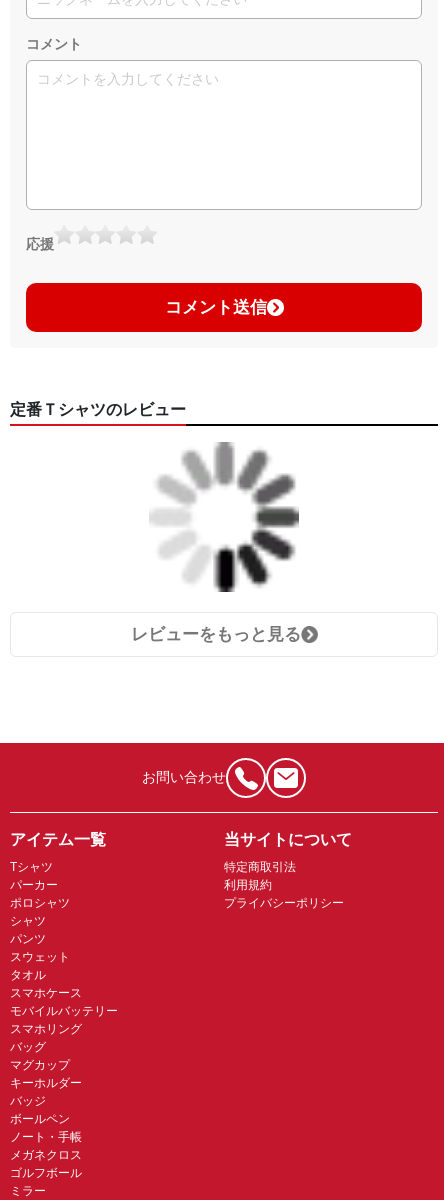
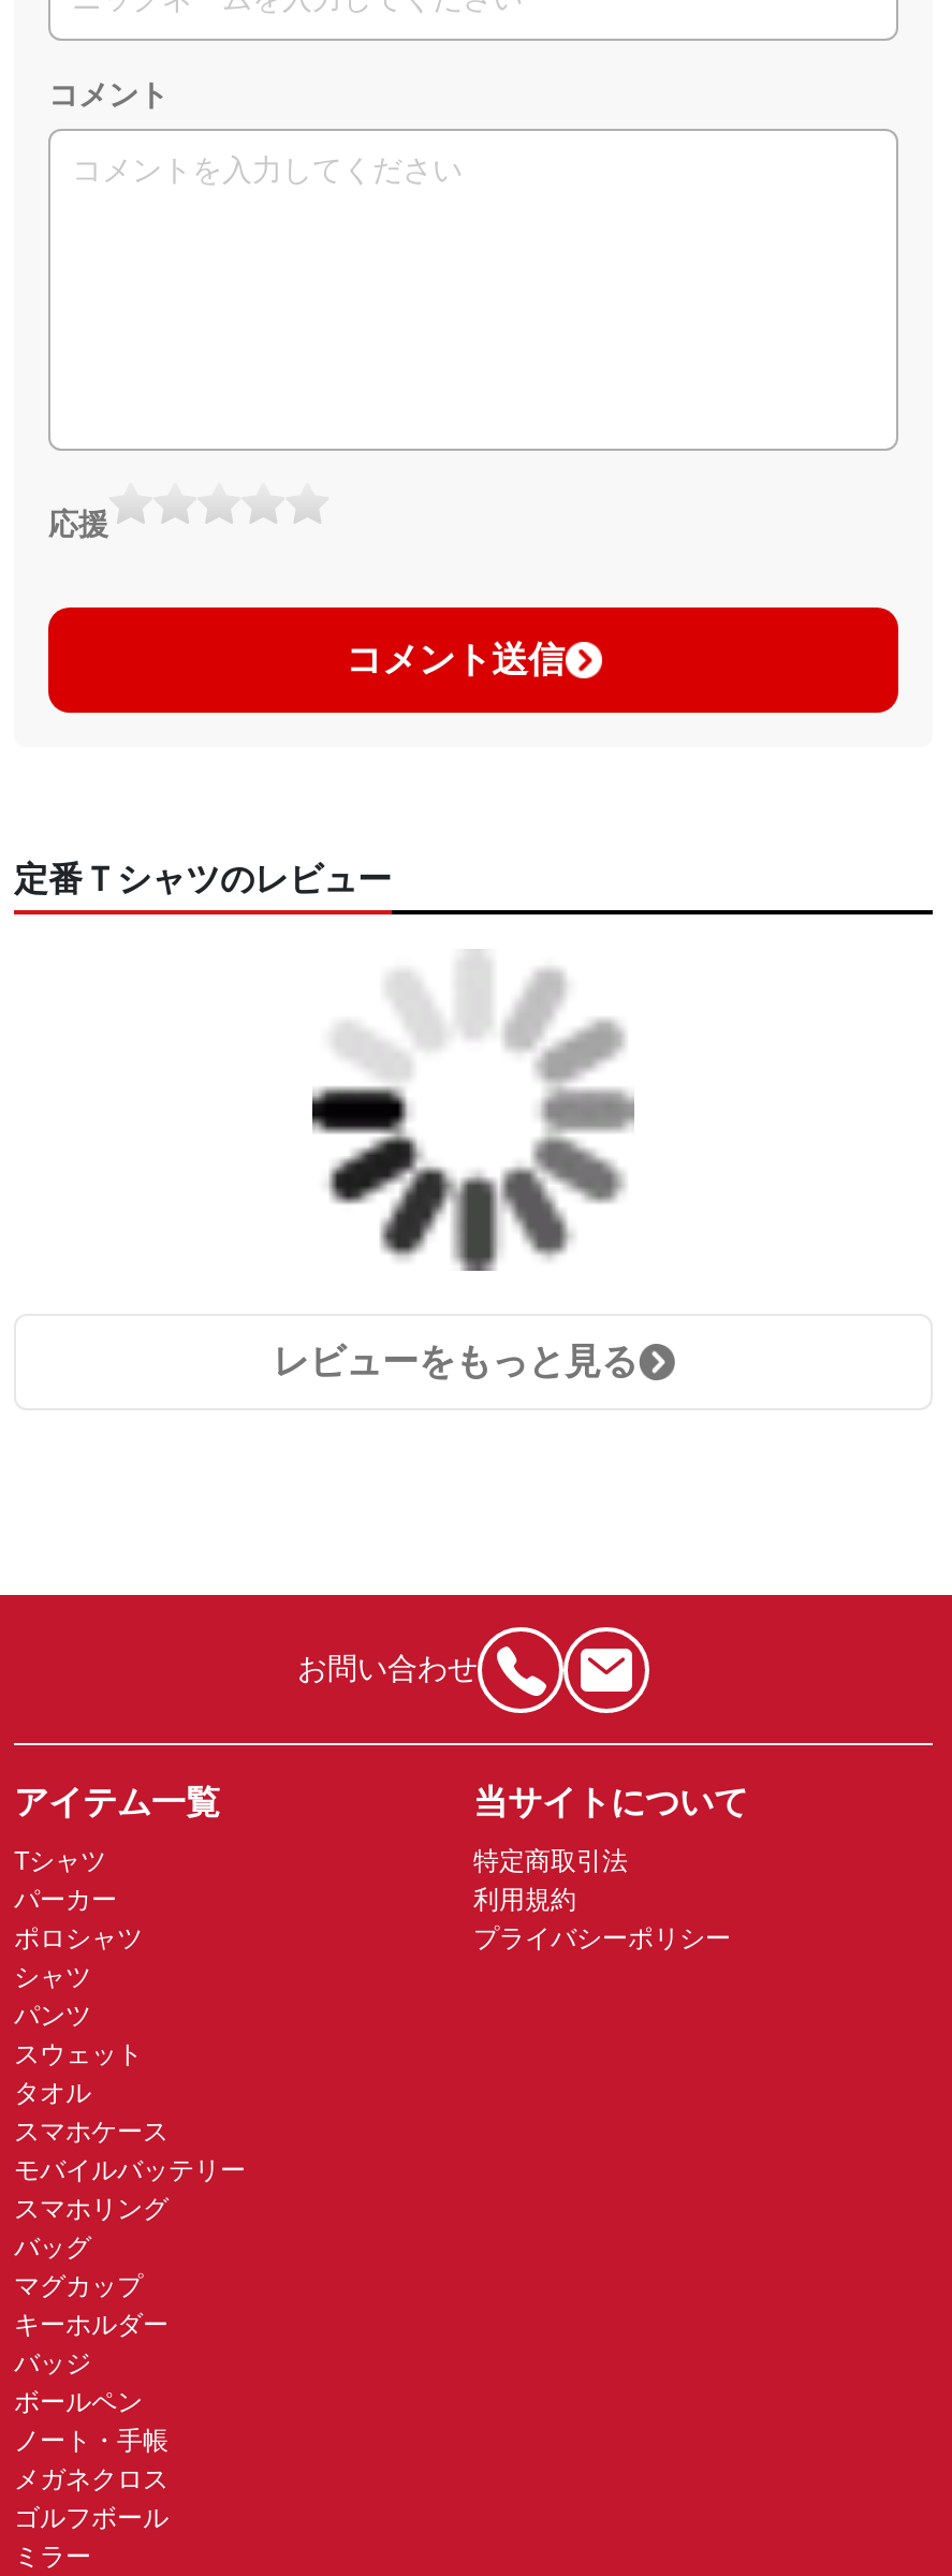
- [image]
+ [image]
